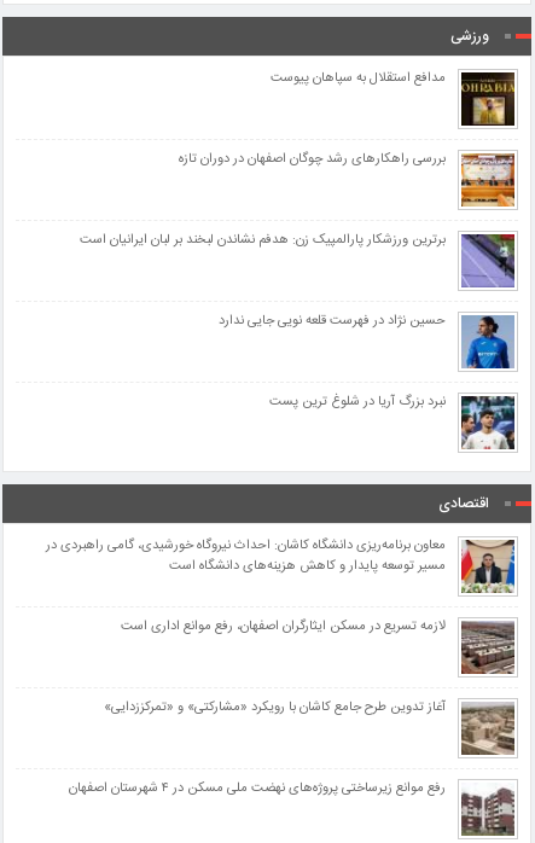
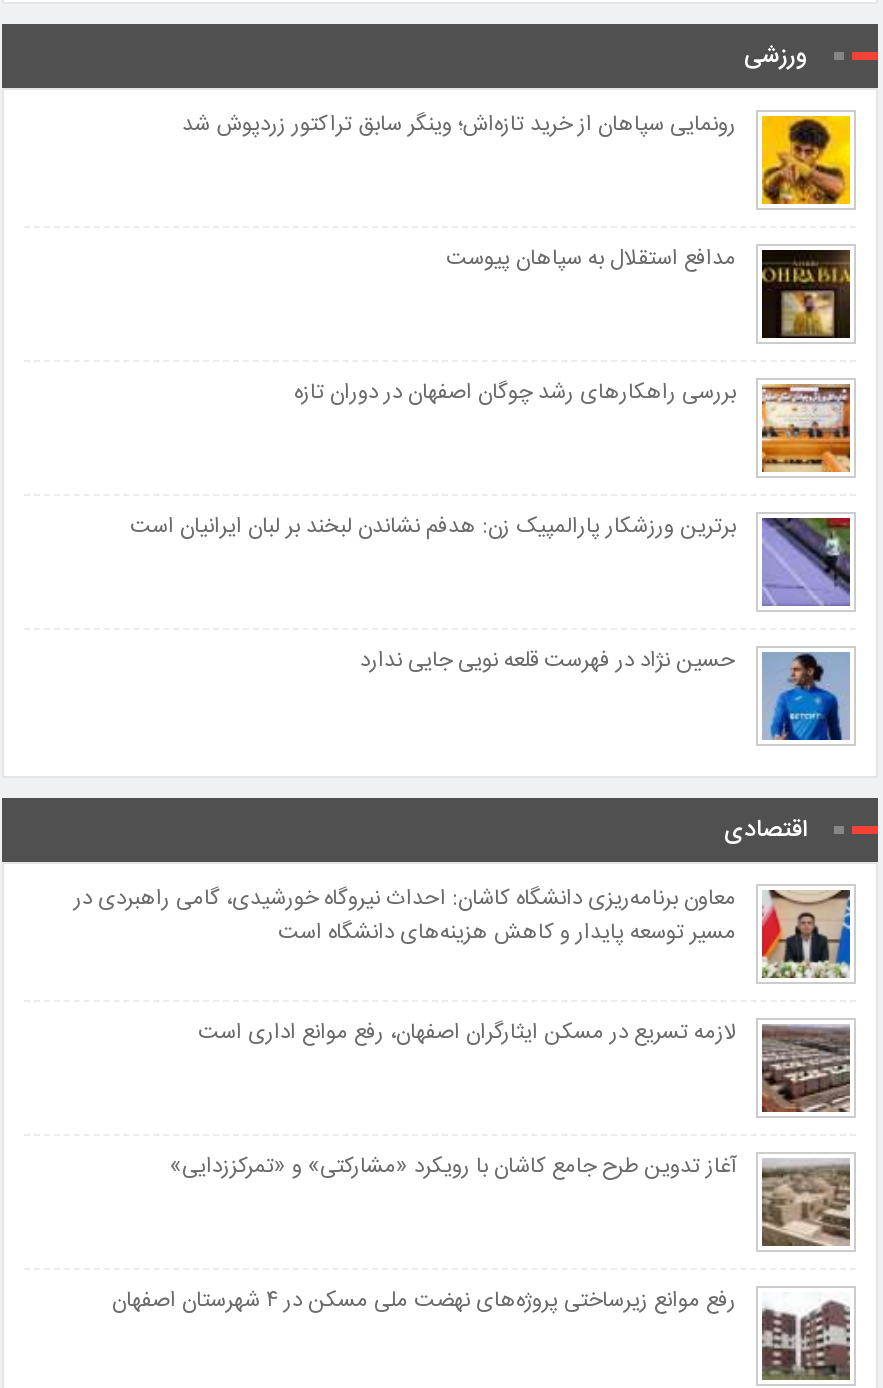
+ [image]
+ رونمایی سپاهان از خرید تازه‌اش؛ وینگر سابق تراکتور زردپوش شد

moved down: [image] | مدافع استقلال به سپاهان پیوست | بررسی راهکارهای رشد چوگان اصفهان در دوران تازه | برترین ورزشکار پارالمپیک زن: هدفم نشاندن لبخند بر لبان ایرانیان است | حسین نژاد در فهرست قلعه نویی جایی ندارد

moved down: [image]

- [image]
- نبرد بزرگ آریا در شلوغ ترین پست
